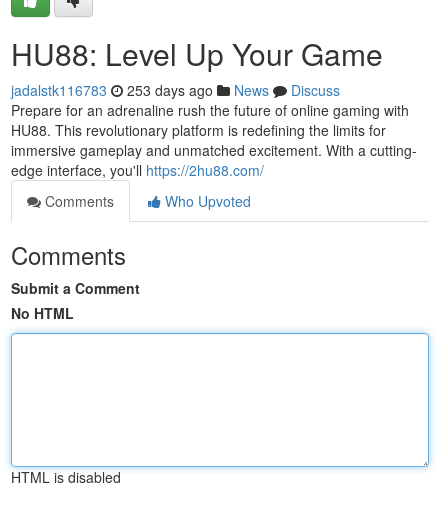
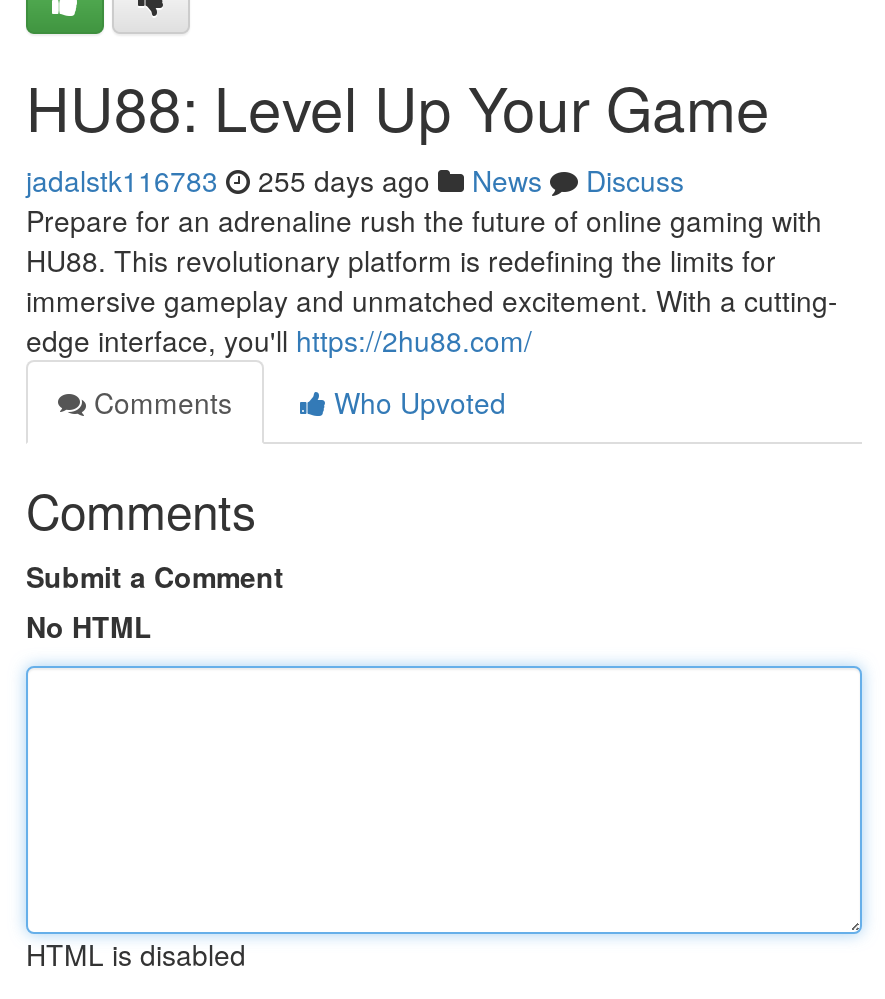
- jadalstk116783 253 days ago News Discuss
+ jadalstk116783 255 days ago News Discuss
